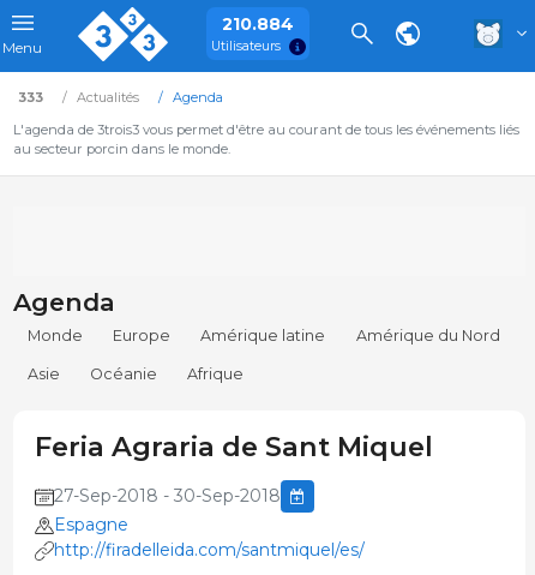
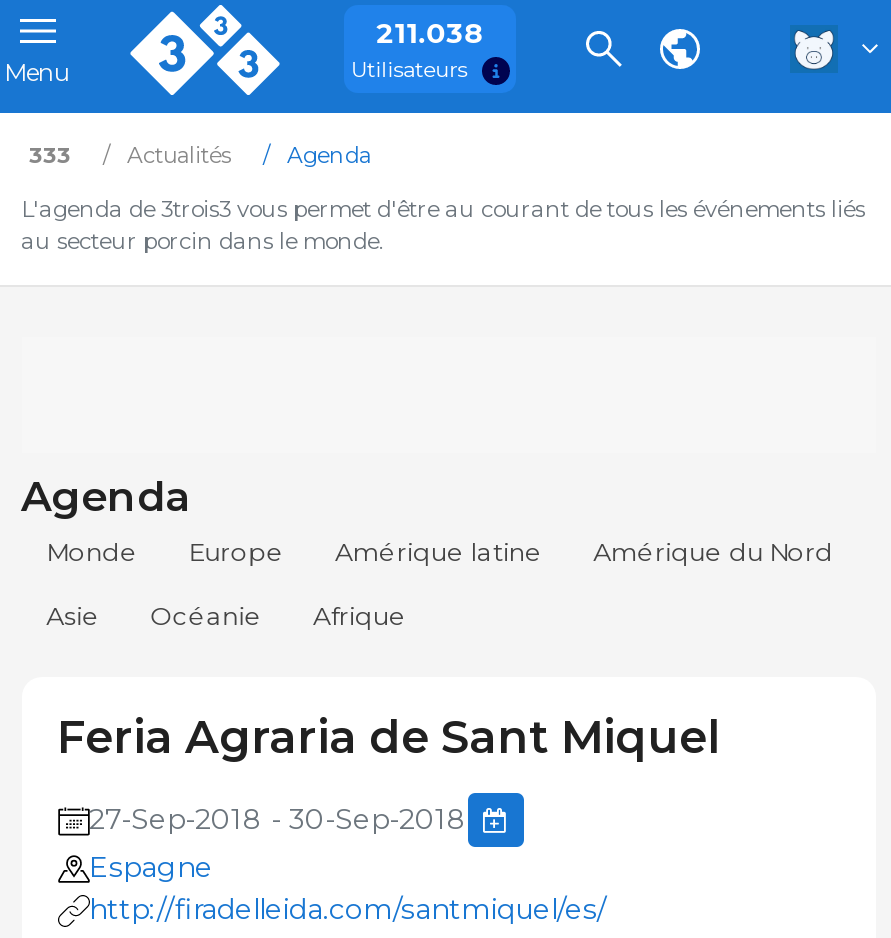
- 210.884
+ 211.038
